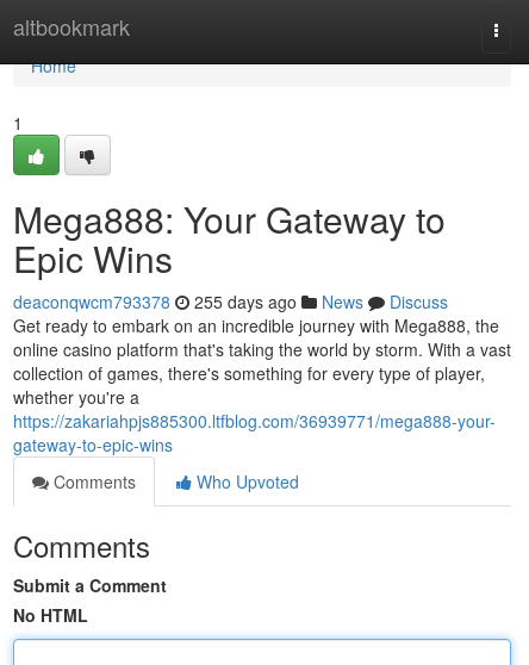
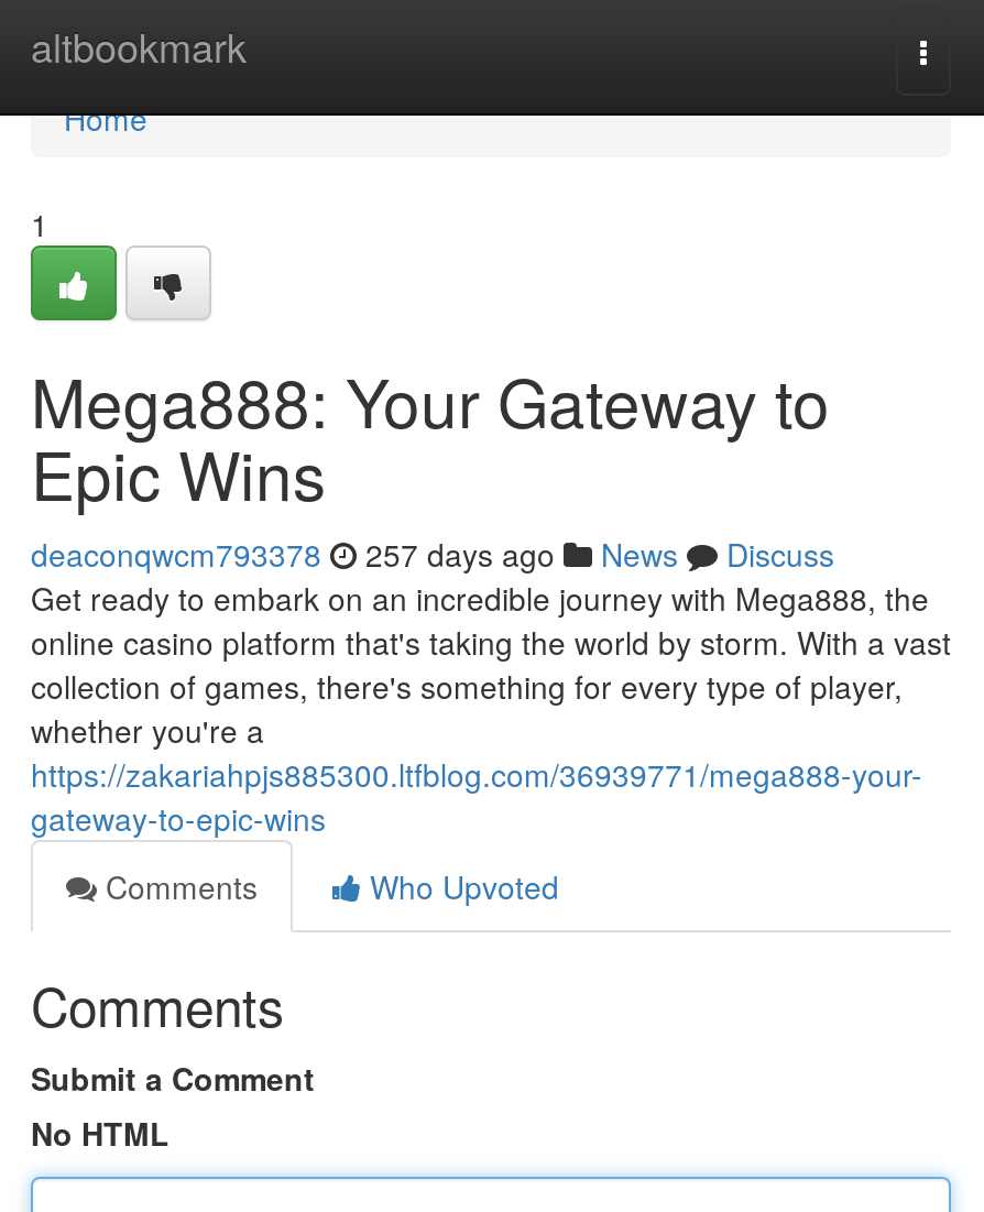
- deaconqwcm793378 255 days ago News Discuss
+ deaconqwcm793378 257 days ago News Discuss
